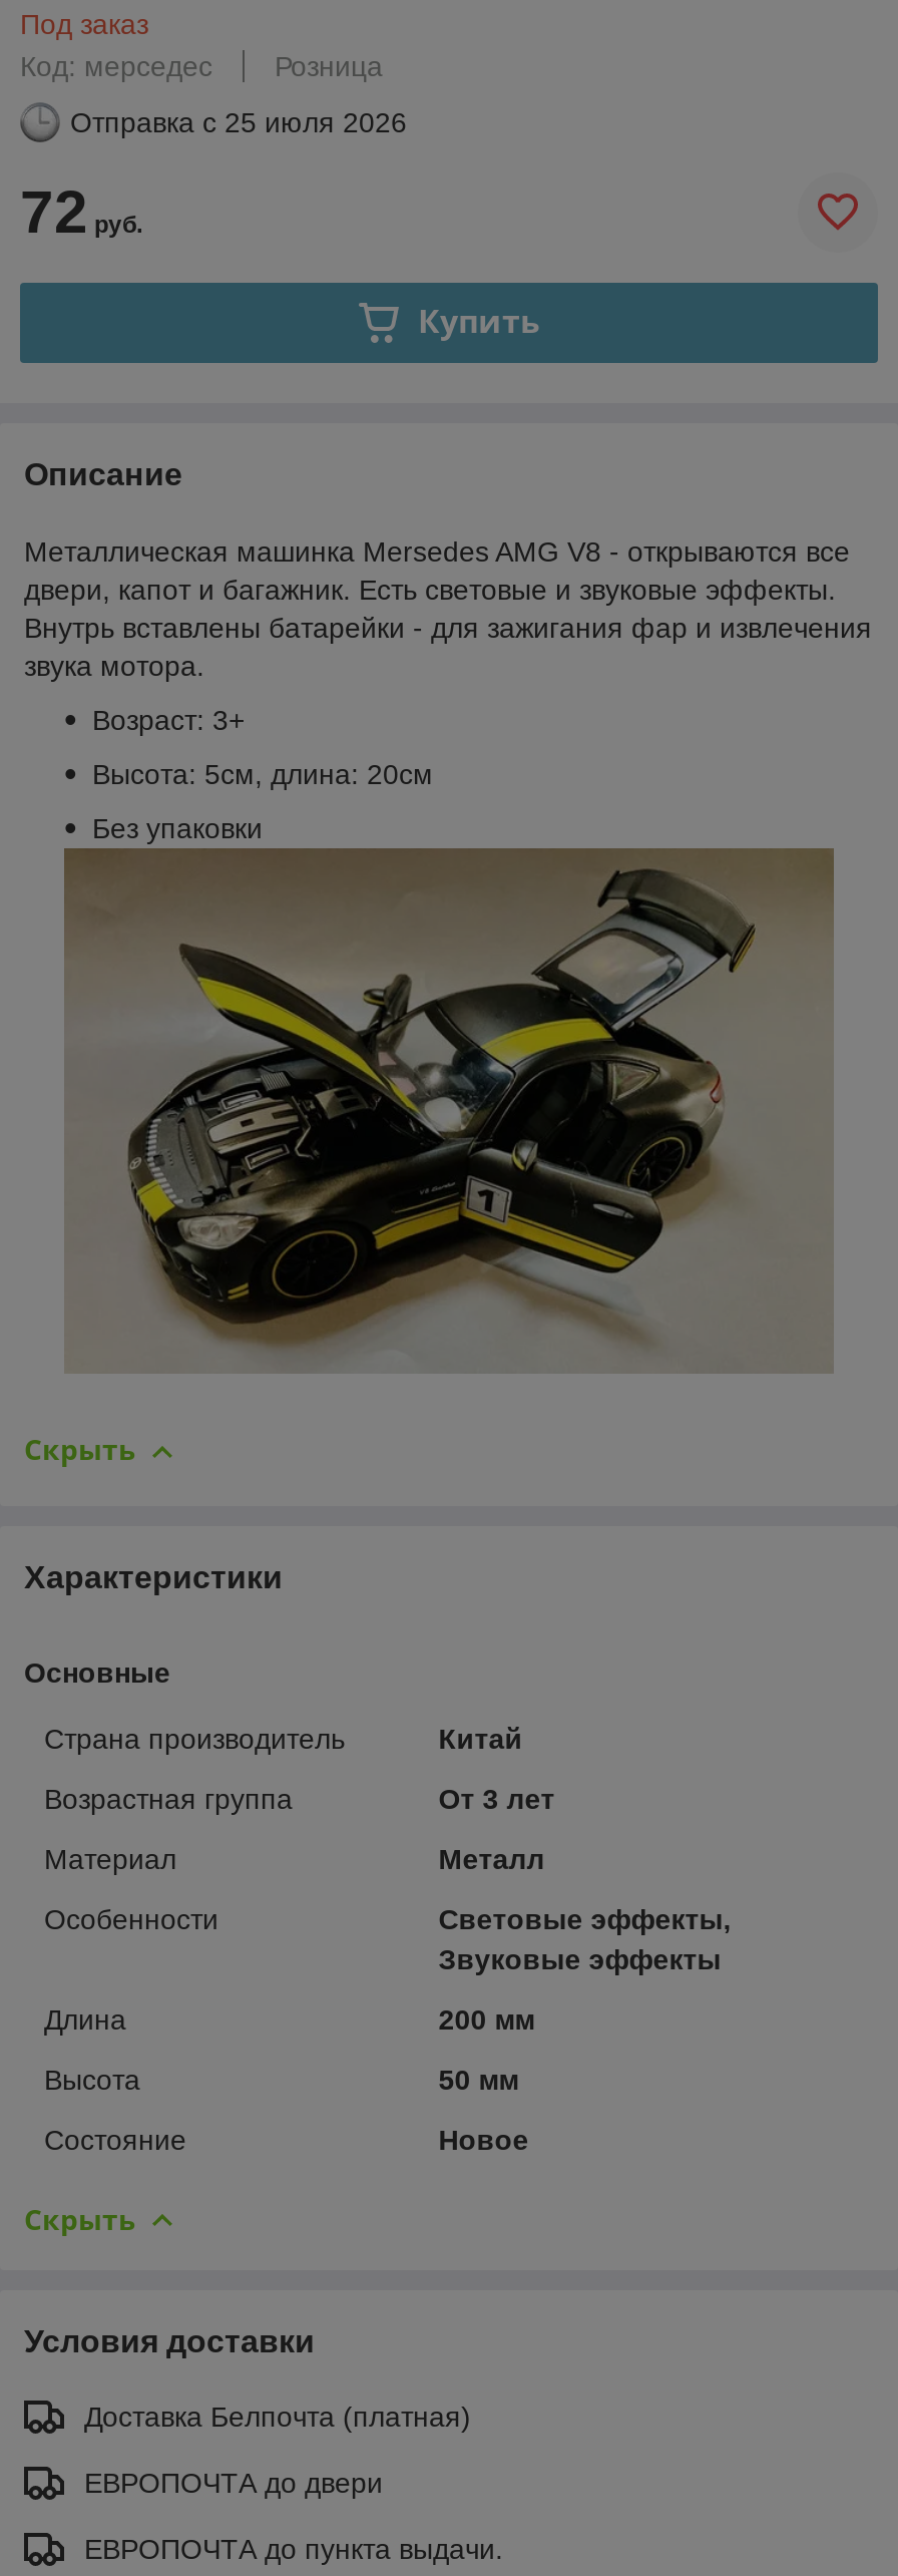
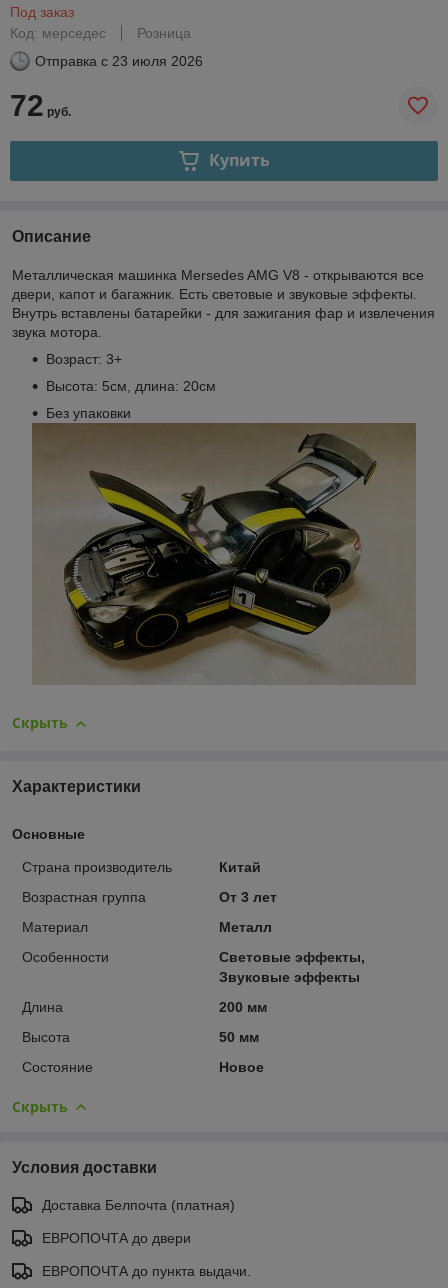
- Отправка с 25 июля 2026
+ Отправка с 23 июля 2026
